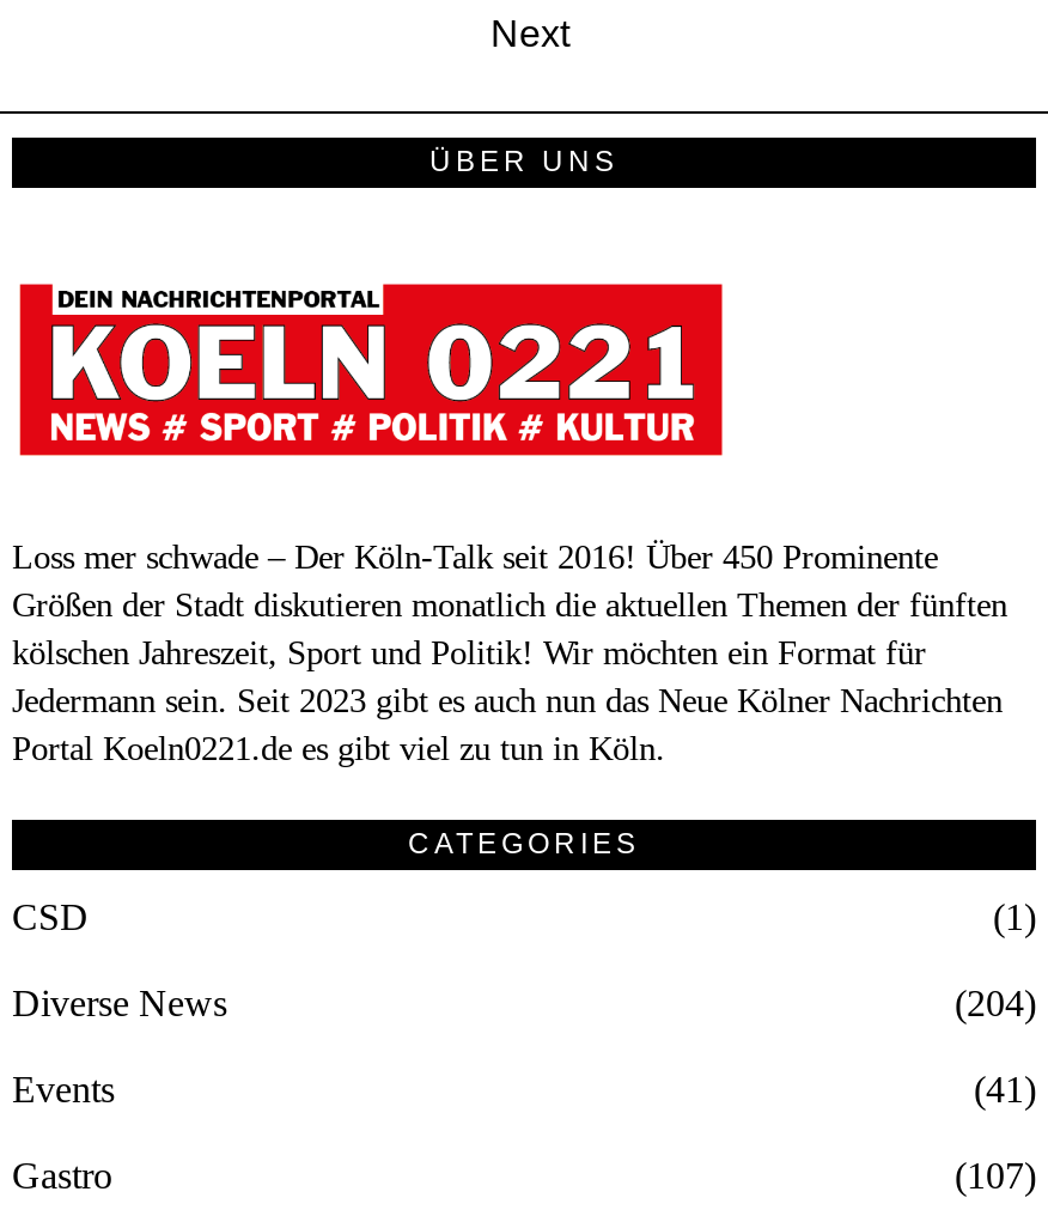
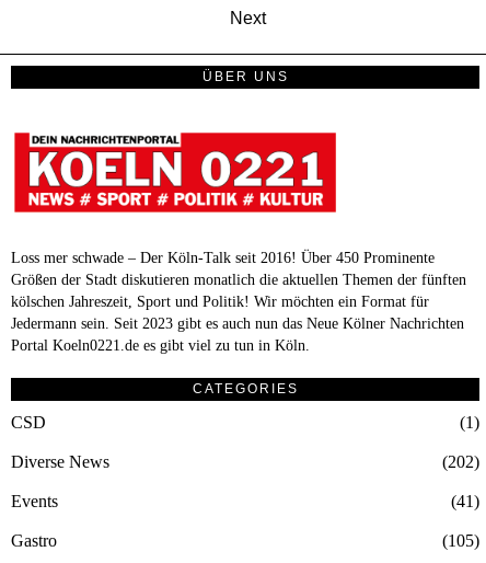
- 204
+ 202

- 107
+ 105
